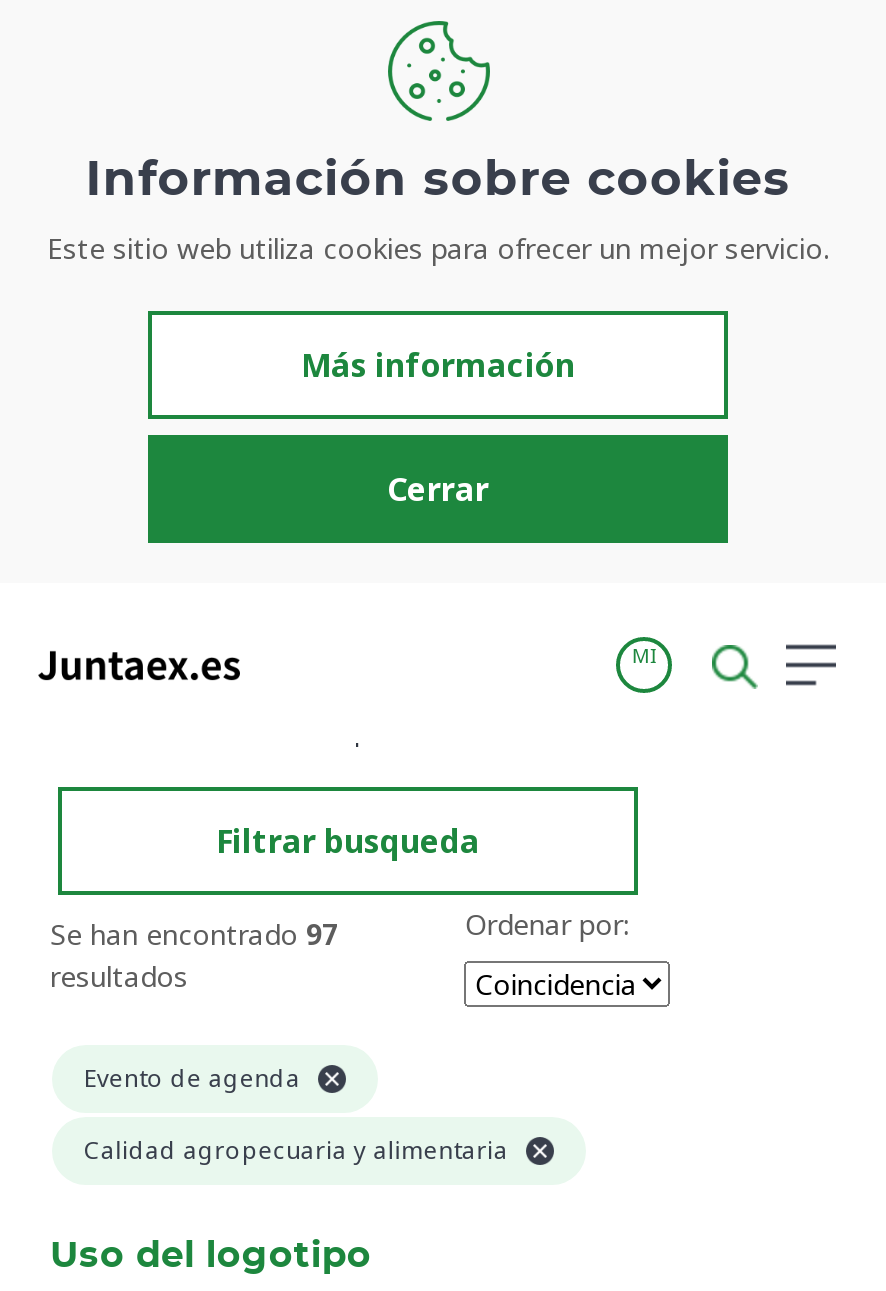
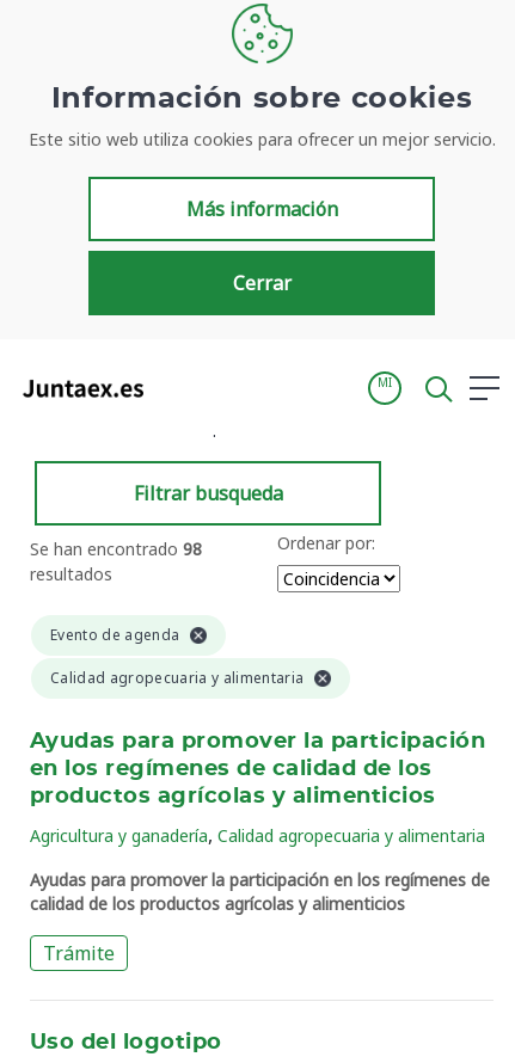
- Se han encontrado 97
+ Se han encontrado 98

+ Ayudas para promover la participación
+ en los regímenes de calidad de los
+ productos agrícolas y alimenticios
+ Agricultura y ganadería, Calidad agropecuaria y alimentaria
+ Ayudas para promover la participación en los regímenes de
+ calidad de los productos agrícolas y alimenticios
+ Trámite
